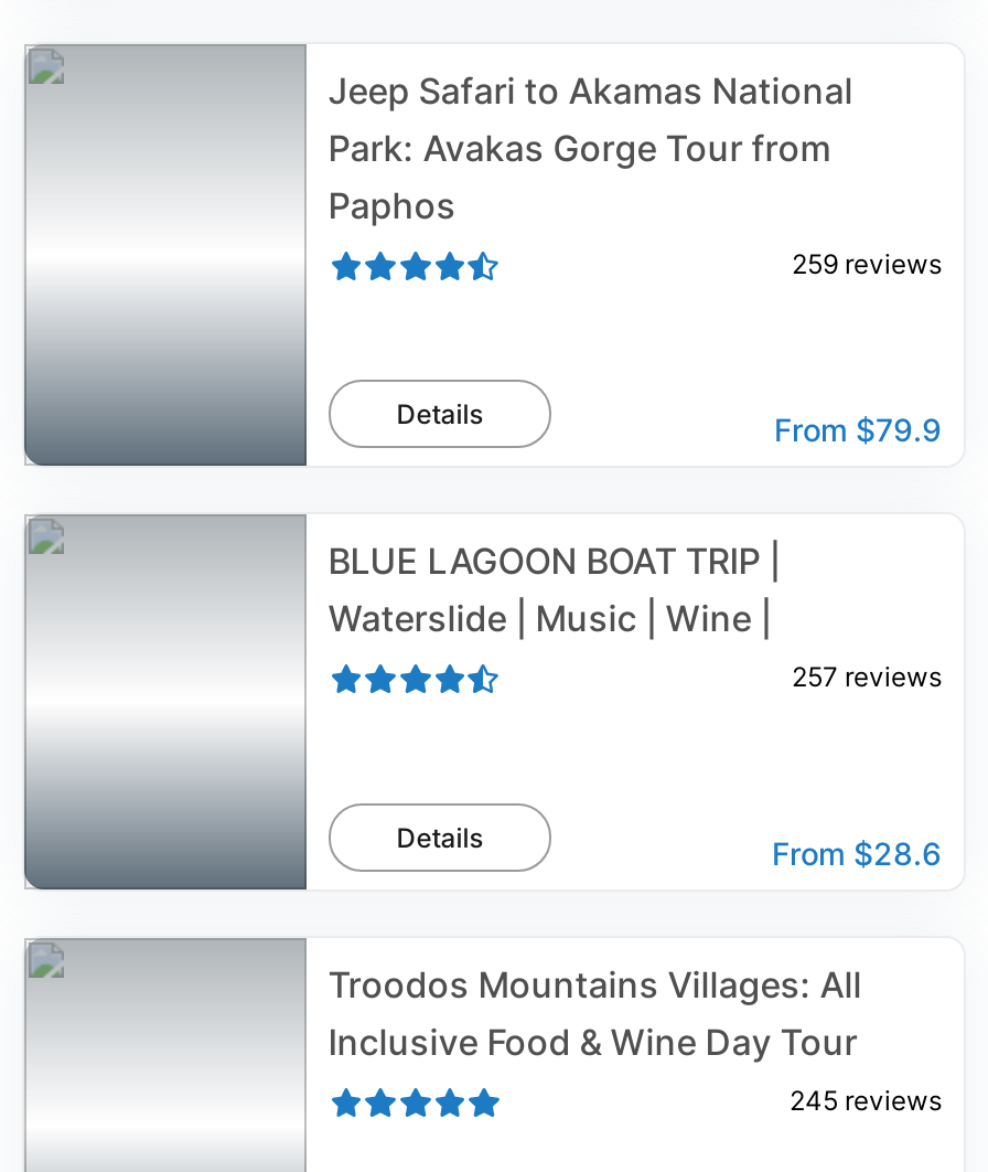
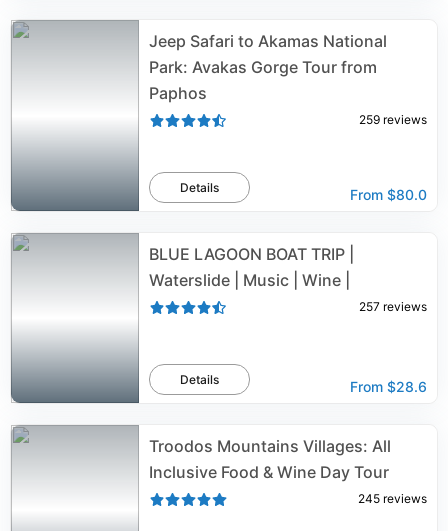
- From $79.9
+ From $80.0
